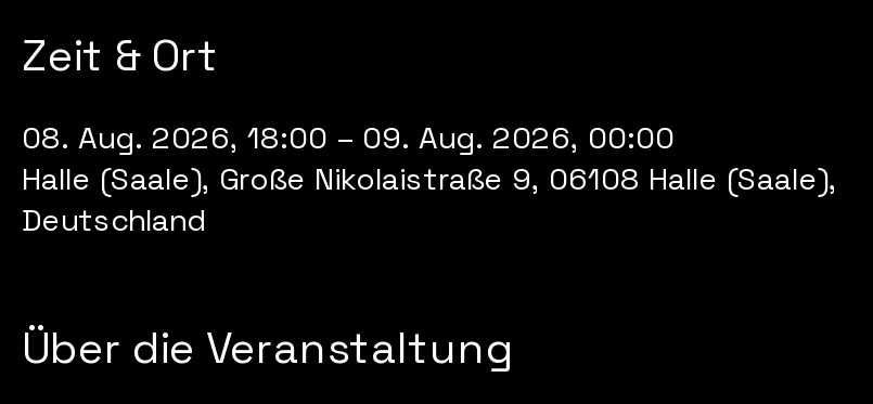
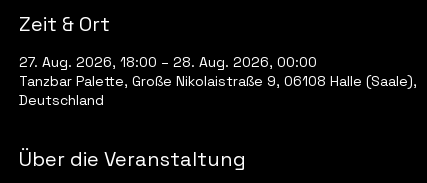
- 08. Aug. 2026, 18:00 – 09. Aug. 2026, 00:00
+ 27. Aug. 2026, 18:00 – 28. Aug. 2026, 00:00

- Halle (Saale), Große Nikolaistraße 9, 06108 Halle (Saale),
+ Tanzbar Palette, Große Nikolaistraße 9, 06108 Halle (Saale),
